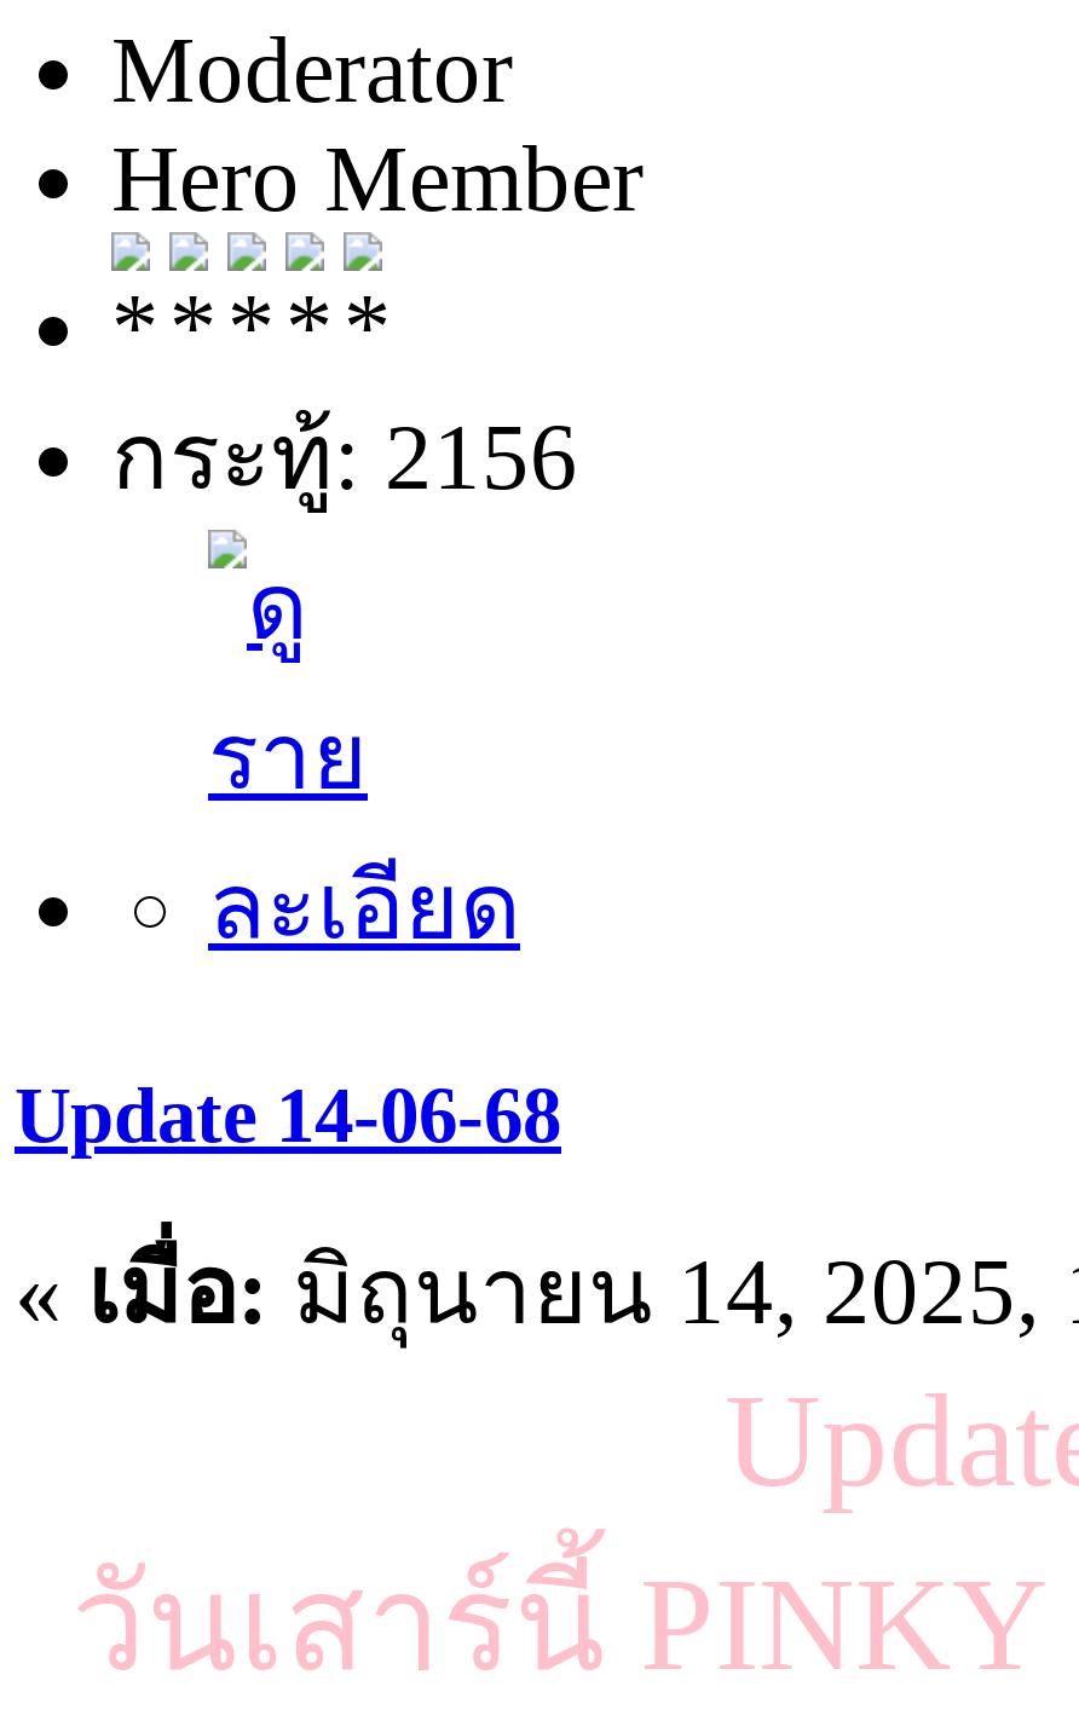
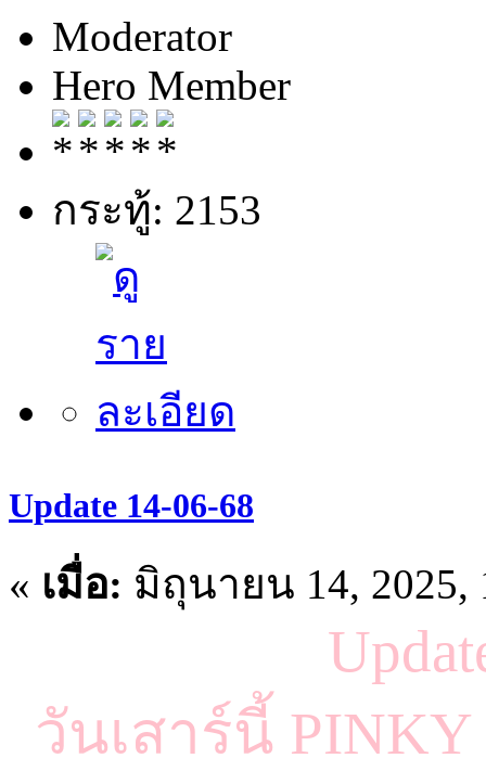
- กระทู้: 2156
+ กระทู้: 2153
